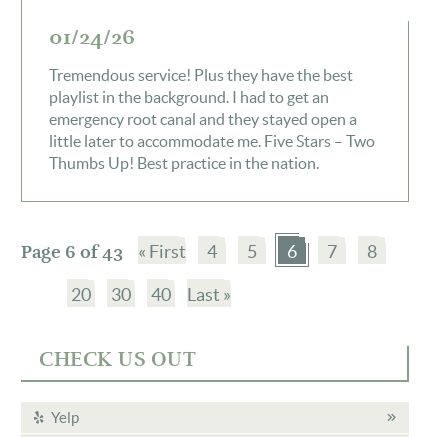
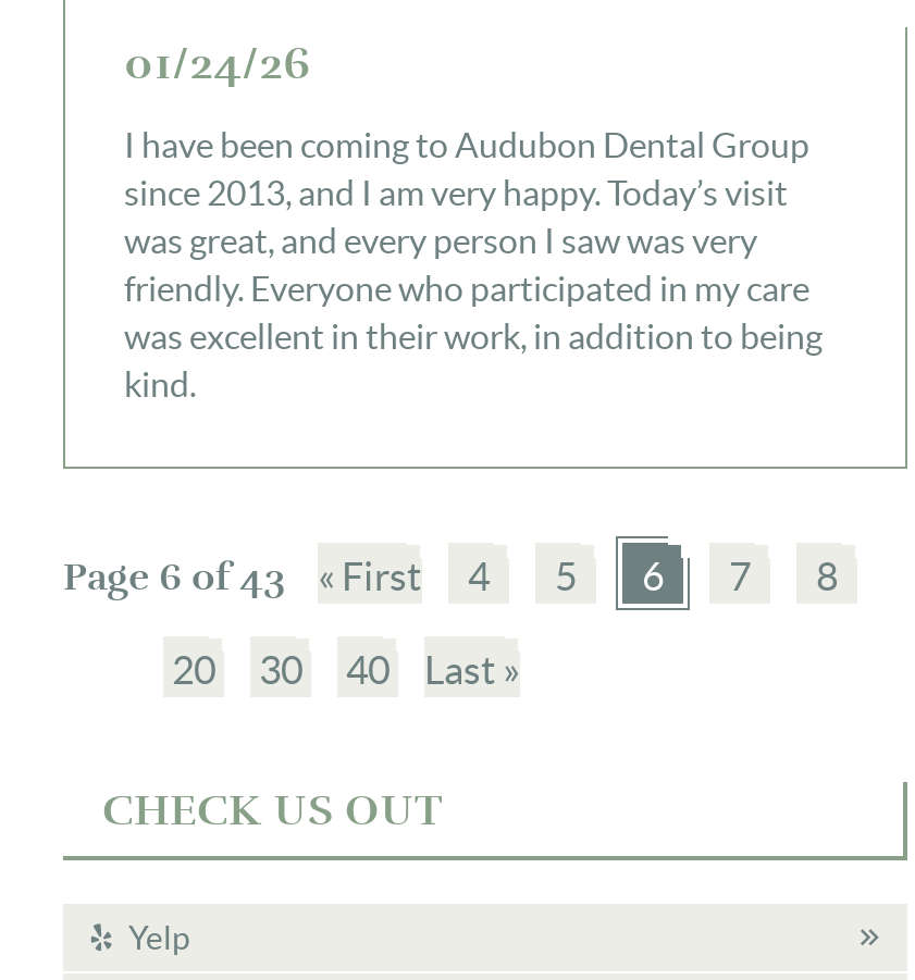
- Tremendous service! Plus they have the best
- playlist in the background. I had to get an
- emergency root canal and they stayed open a
- little later to accommodate me. Five Stars – Two
- Thumbs Up! Best practice in the nation.
+ I have been coming to Audubon Dental Group
+ since 2013, and I am very happy. Today’s visit
+ was great, and every person I saw was very
+ friendly. Everyone who participated in my care
+ was excellent in their work, in addition to being
+ kind.
